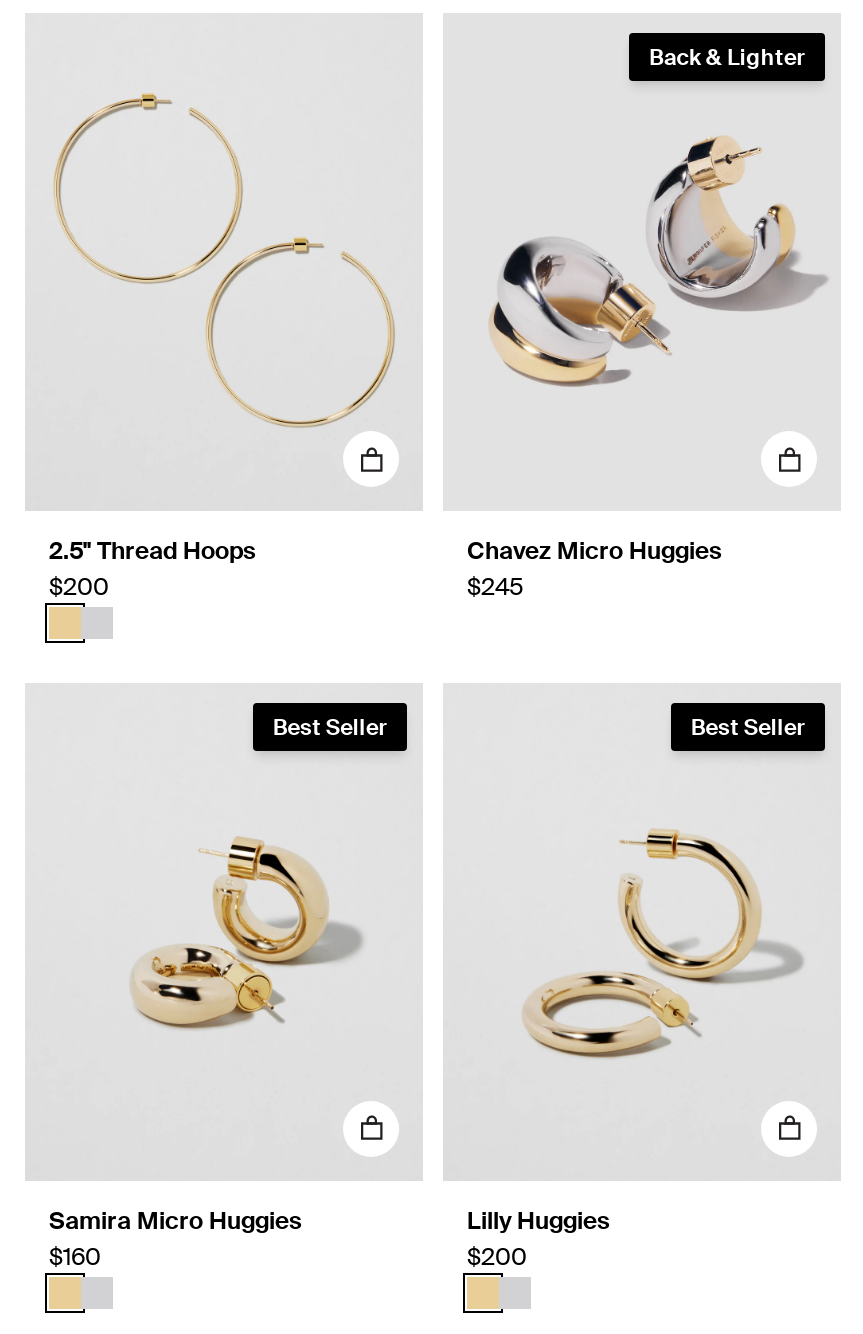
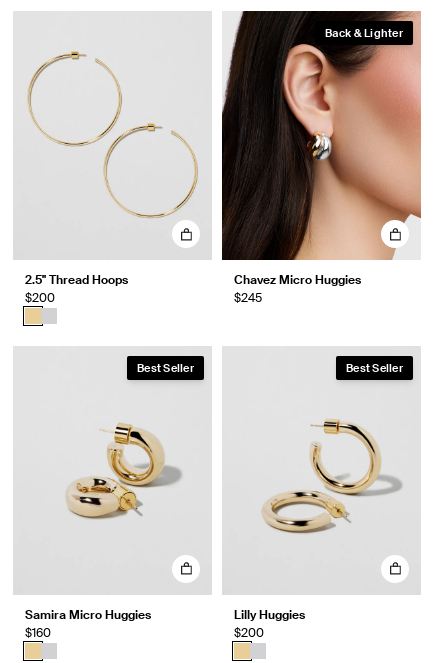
- [image]
+ [image]
